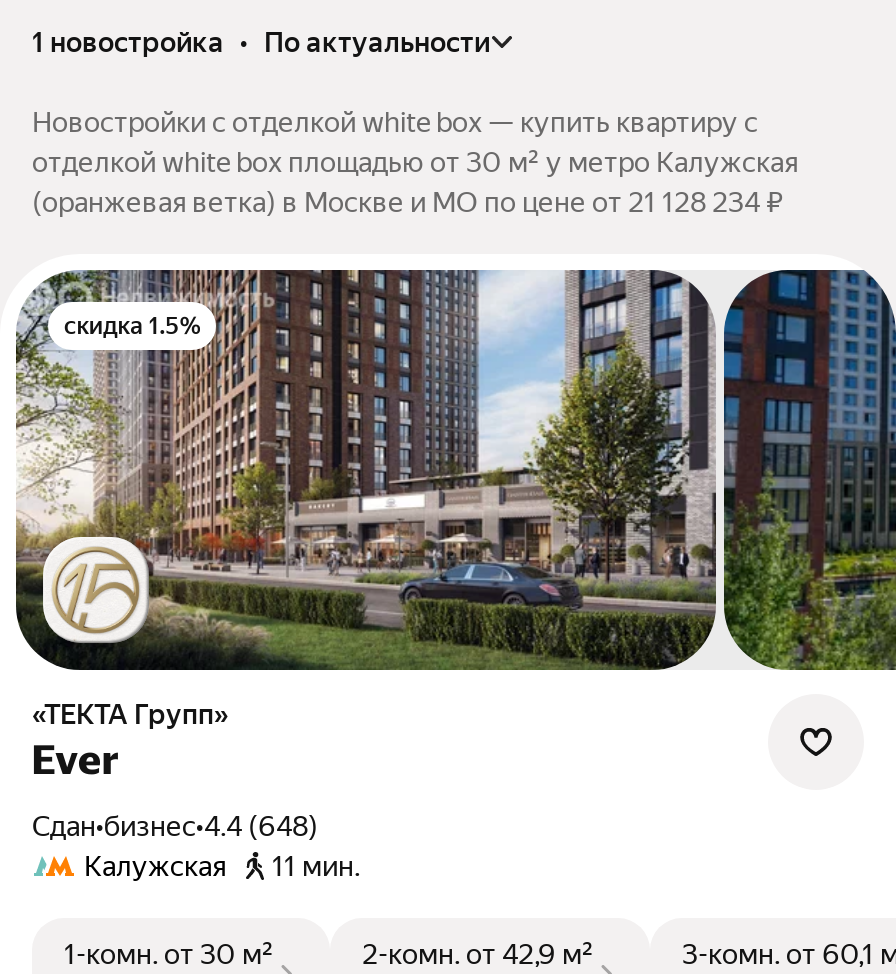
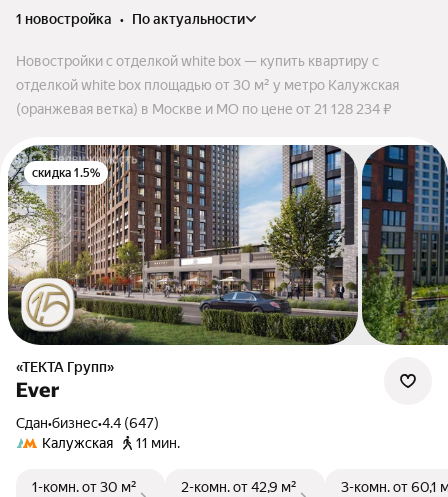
- Сдан•бизнес•4.4 (648)
+ Сдан•бизнес•4.4 (647)
